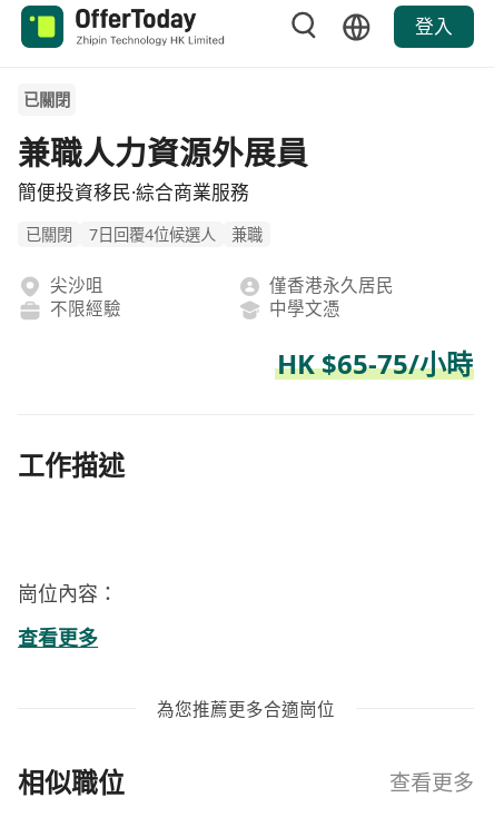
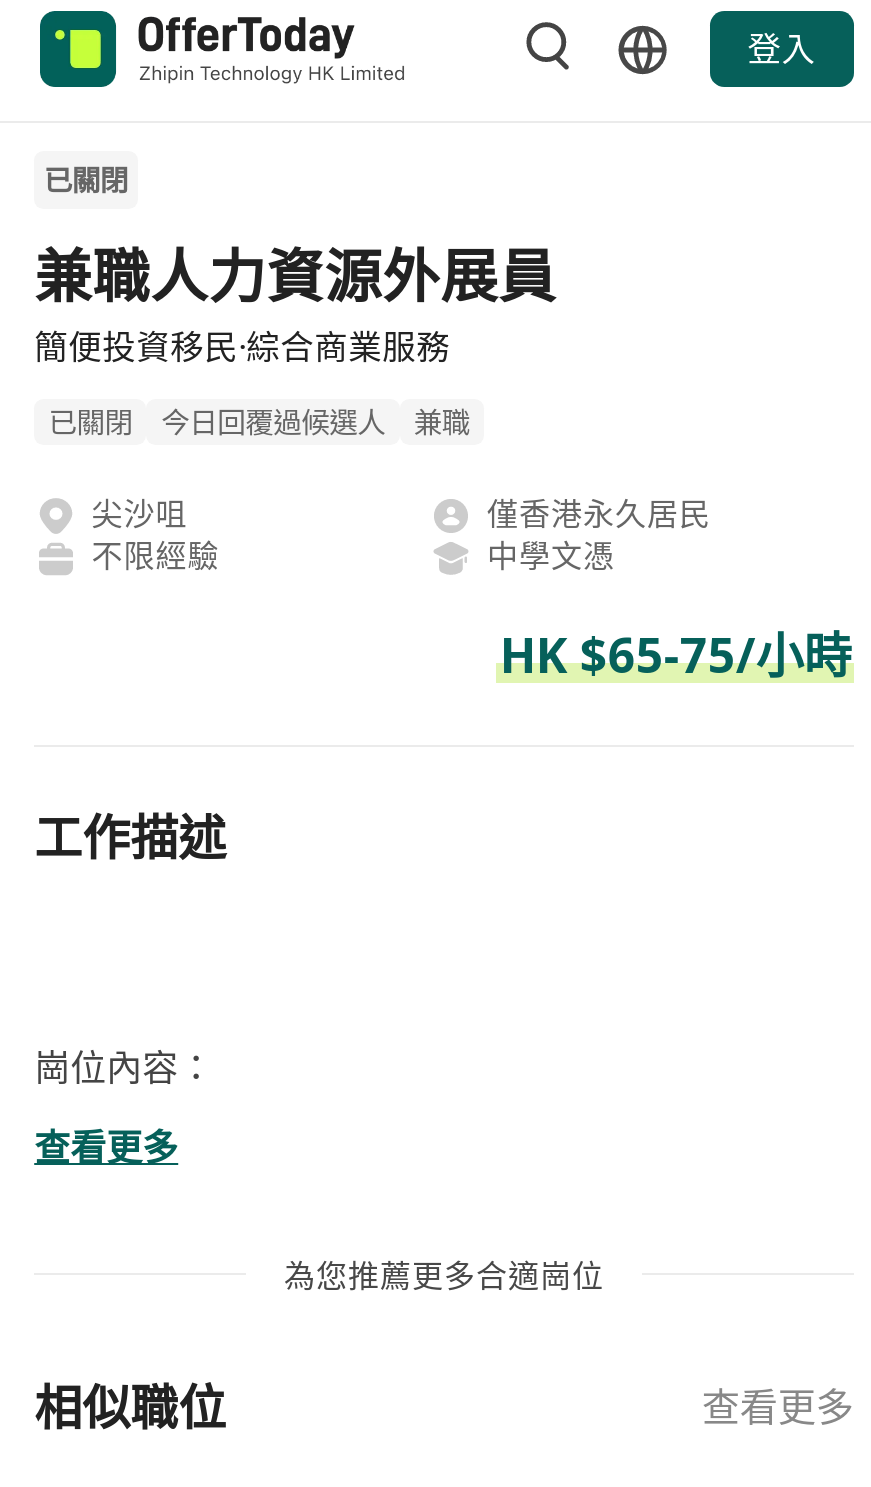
- 7日回覆4位候選人
+ 今日回覆過候選人
